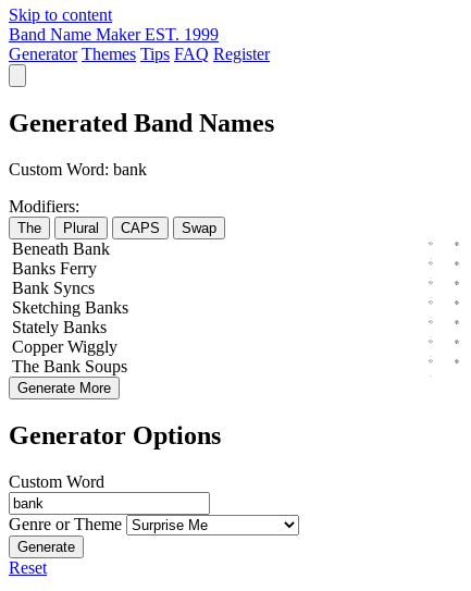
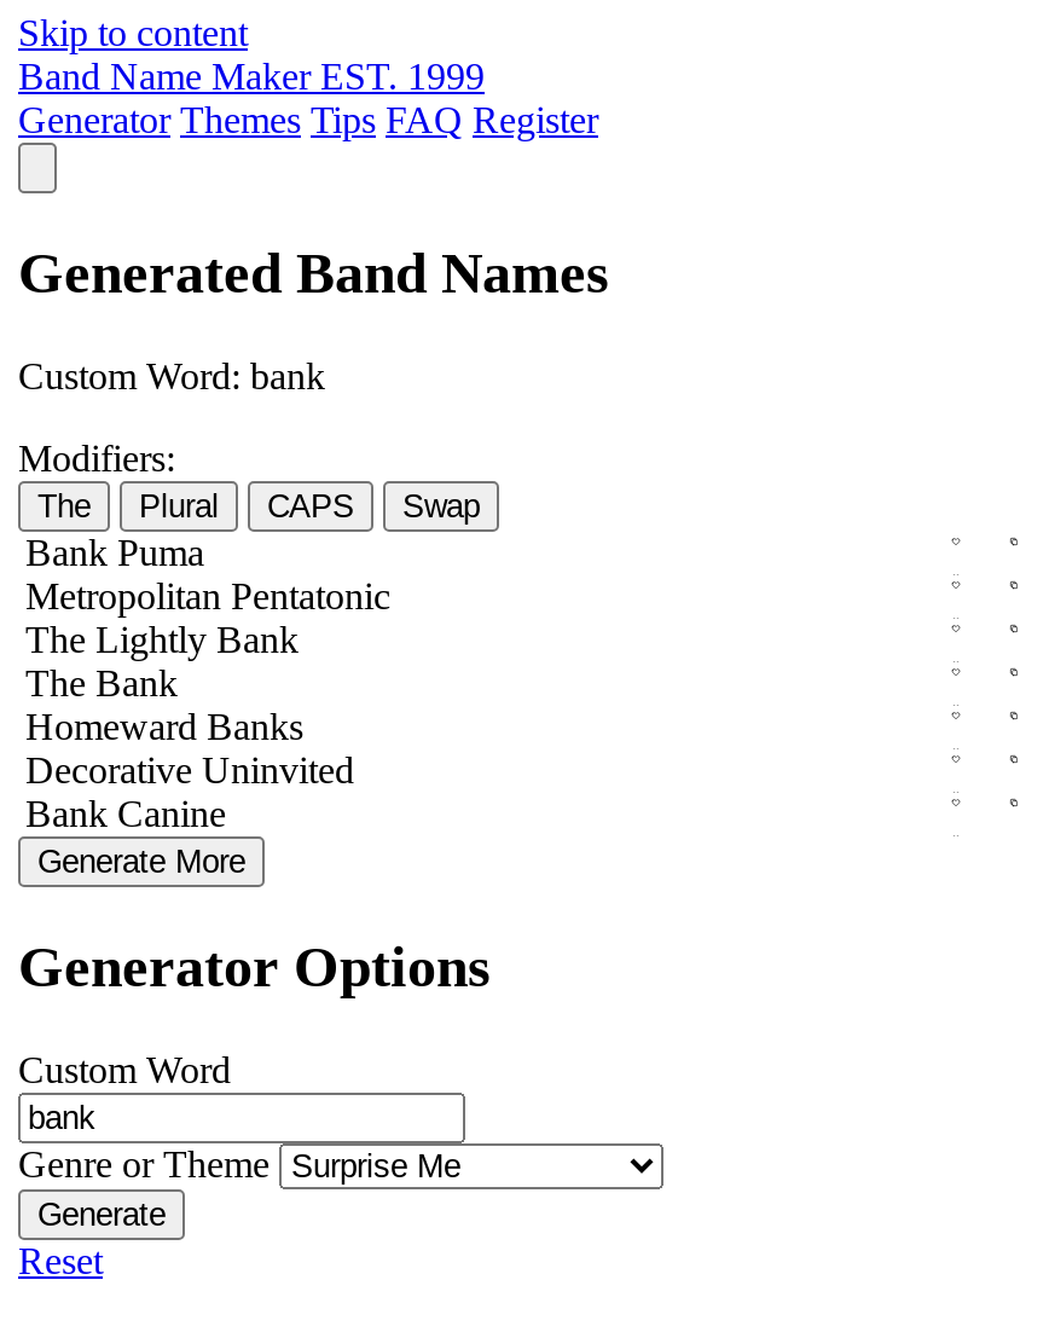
- Beneath Bank
- Banks Ferry
- Bank Syncs
- Sketching Banks
- Stately Banks
- Copper Wiggly
- The Bank Soups
+ Bank Puma
+ Metropolitan Pentatonic
+ The Lightly Bank
+ The Bank
+ Homeward Banks
+ Decorative Uninvited
+ Bank Canine
